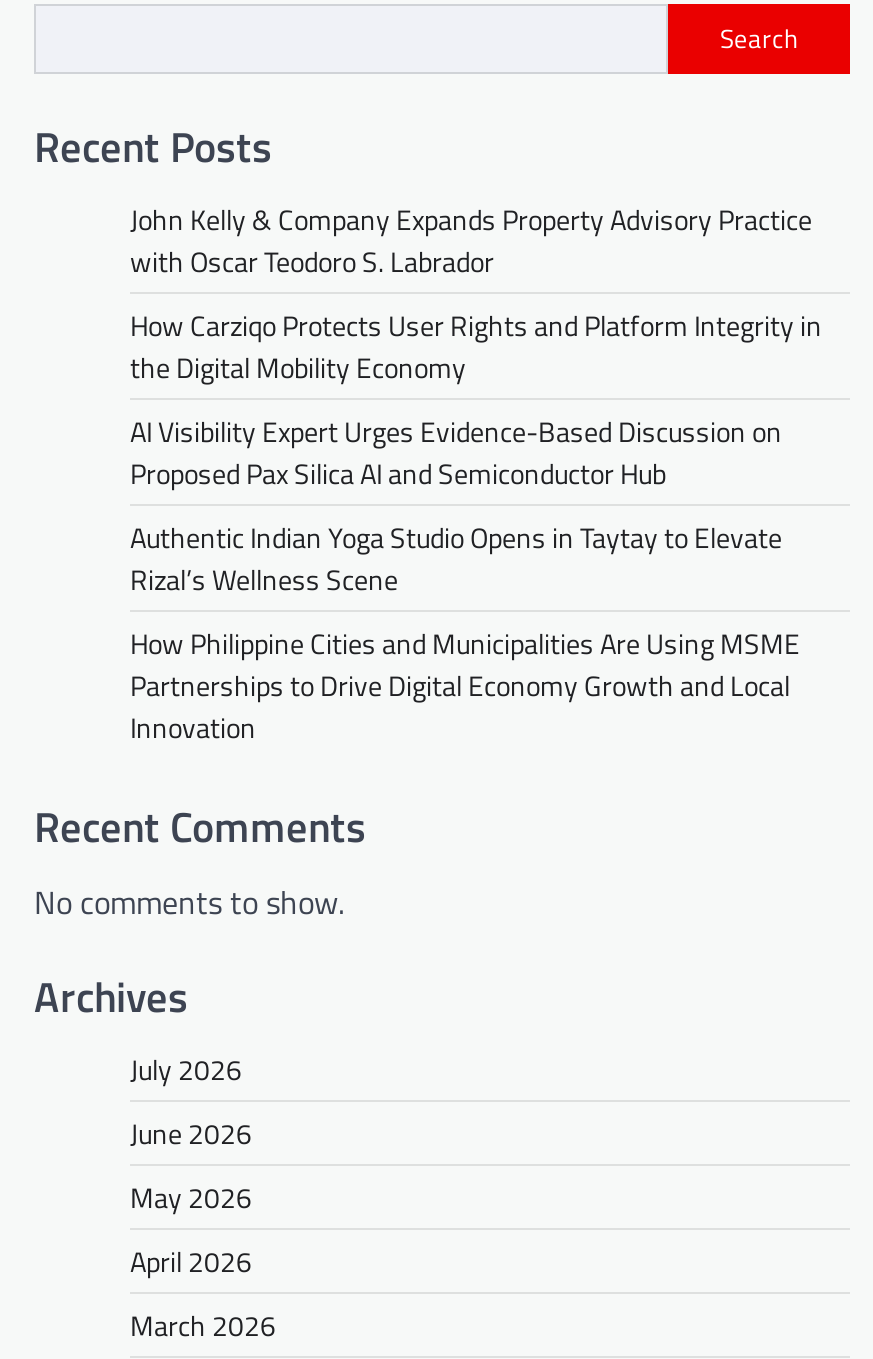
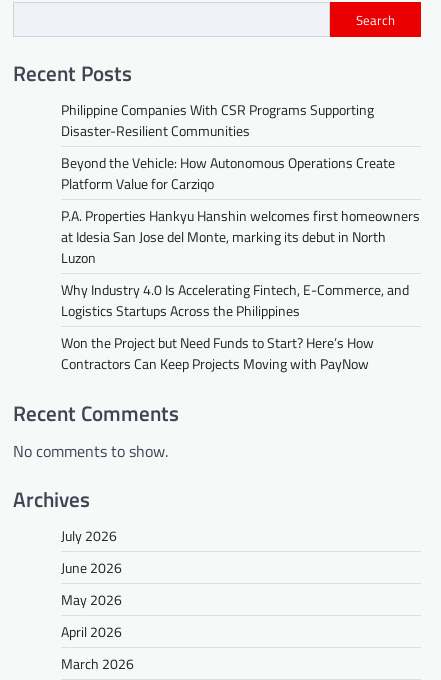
- John Kelly & Company Expands Property Advisory Practice
- with Oscar Teodoro S. Labrador
+ Philippine Companies With CSR Programs Supporting
+ Disaster-Resilient Communities

- How Carziqo Protects User Rights and Platform Integrity in
- the Digital Mobility Economy
+ Beyond the Vehicle: How Autonomous Operations Create
+ Platform Value for Carziqo

- AI Visibility Expert Urges Evidence-Based Discussion on
- Proposed Pax Silica AI and Semiconductor Hub
+ P.A. Properties Hankyu Hanshin welcomes first homeowners
+ at Idesia San Jose del Monte, marking its debut in North
+ Luzon

- Authentic Indian Yoga Studio Opens in Taytay to Elevate
- Rizal’s Wellness Scene
+ Why Industry 4.0 Is Accelerating Fintech, E-Commerce, and
+ Logistics Startups Across the Philippines

- How Philippine Cities and Municipalities Are Using MSME
- Partnerships to Drive Digital Economy Growth and Local
- Innovation
+ Won the Project but Need Funds to Start? Here’s How
+ Contractors Can Keep Projects Moving with PayNow
